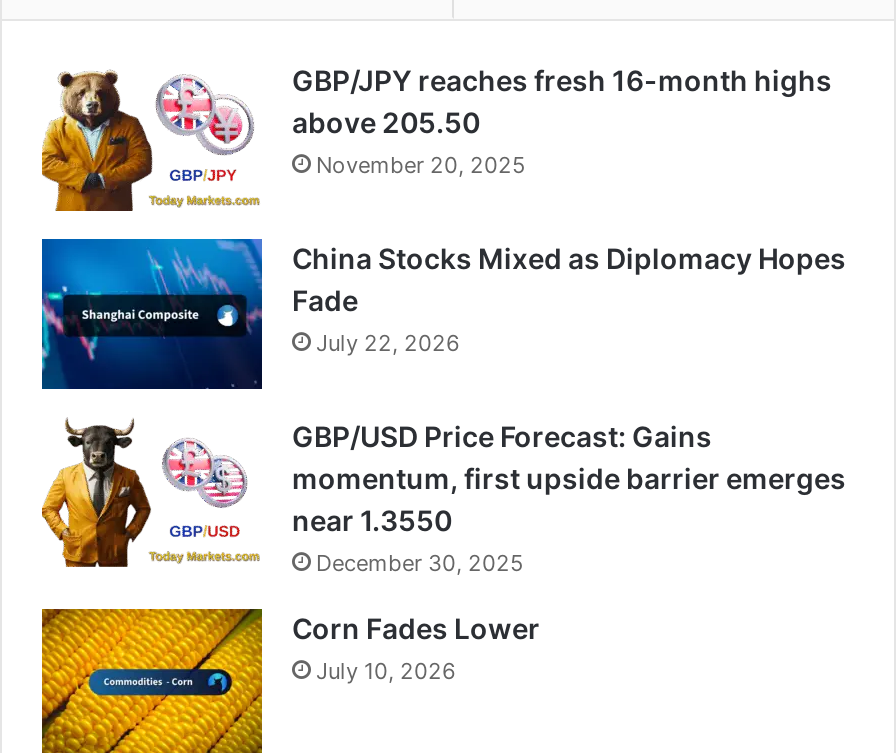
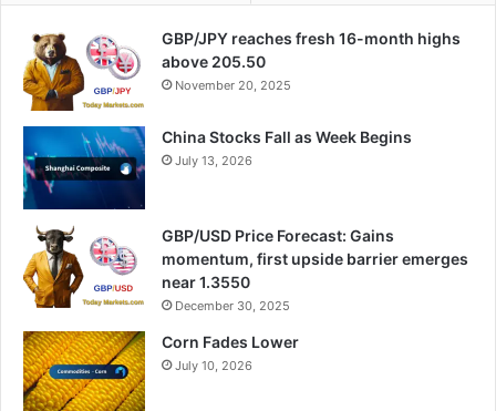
- China Stocks Mixed as Diplomacy Hopes
- Fade
- July 22, 2026
+ China Stocks Fall as Week Begins
+ July 13, 2026
